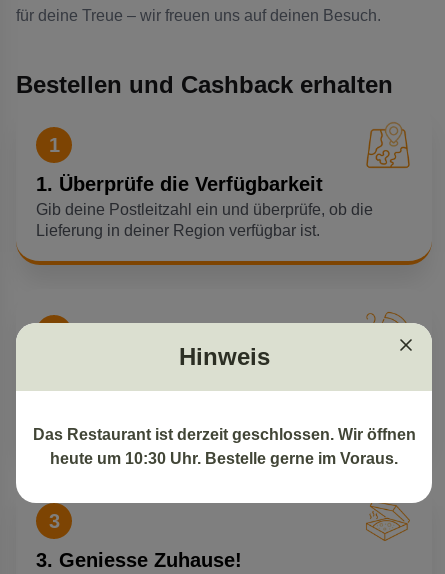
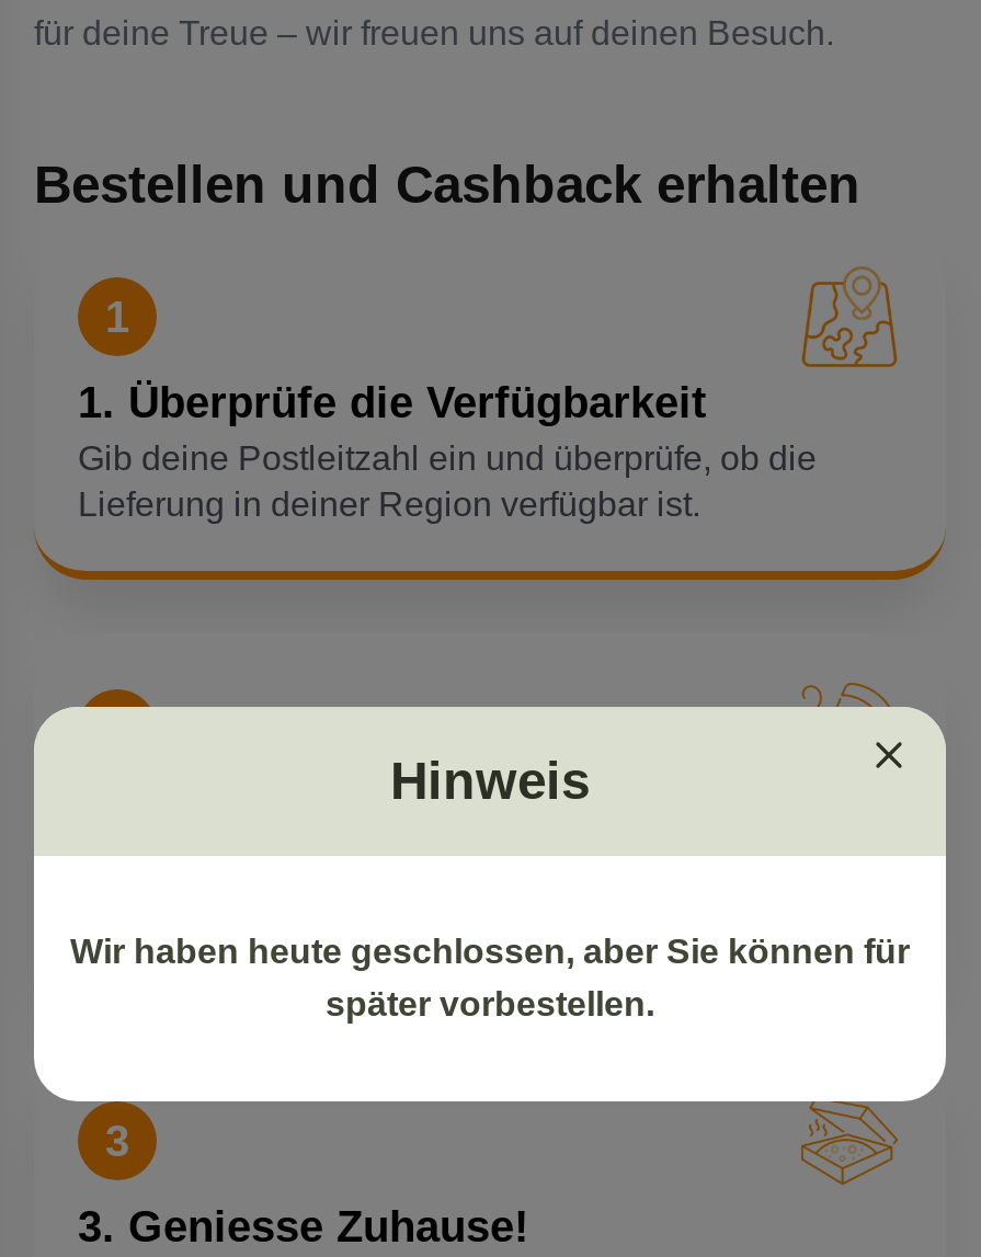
- Das Restaurant ist derzeit geschlossen. Wir öffnen
- heute um 10:30 Uhr. Bestelle gerne im Voraus.
+ Wir haben heute geschlossen, aber Sie können für
+ später vorbestellen.
